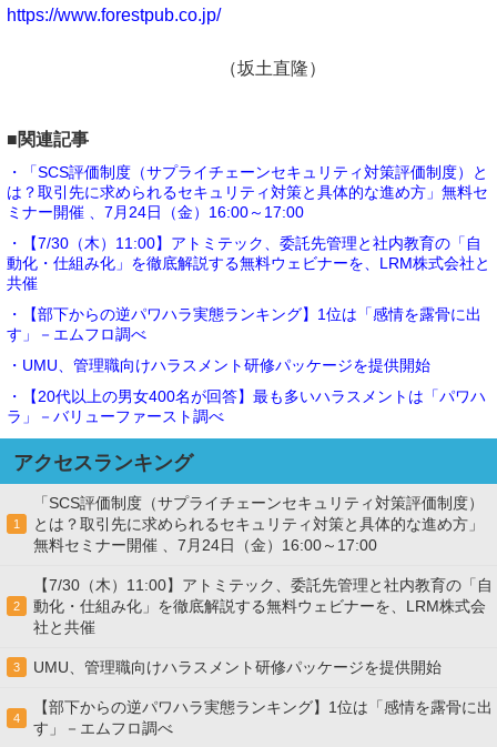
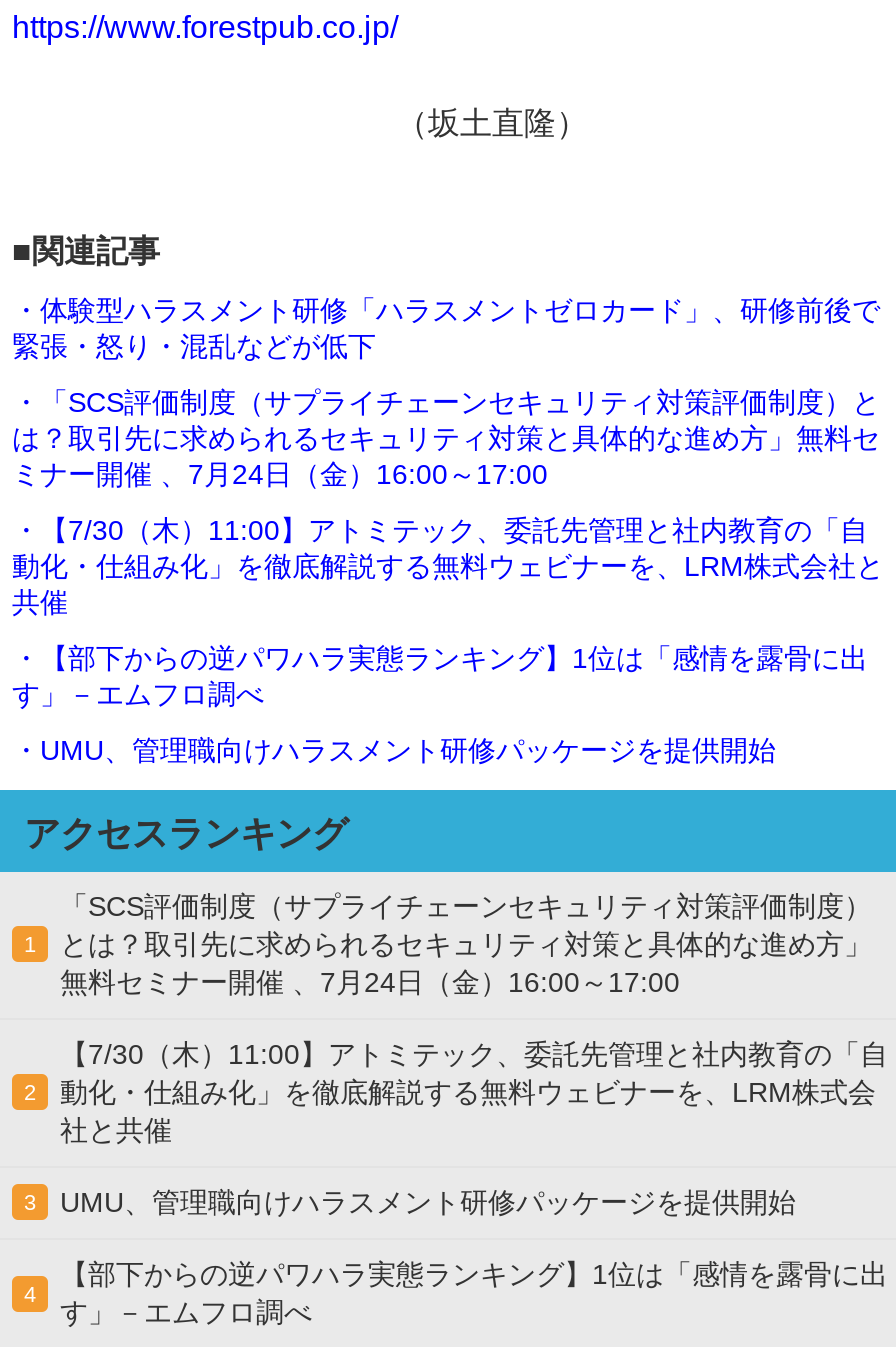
+ ・体験型ハラスメント研修「ハラスメントゼロカード」、研修前後で
+ 緊張・怒り・混乱などが低下

moved down: ・「SCS評価制度（サプライチェーンセキュリティ対策評価制度）と | は？取引先に求められるセキュリティ対策と具体的な進め方」無料セ | ミナー開催 、7月24日（金）16:00～17:00 | ... | す」－エムフロ調べ | ・UMU、管理職向けハラスメント研修パッケージを提供開始

- ・【20代以上の男女400名が回答】最も多いハラスメントは「パワハ
- ラ」－バリューファースト調べ
